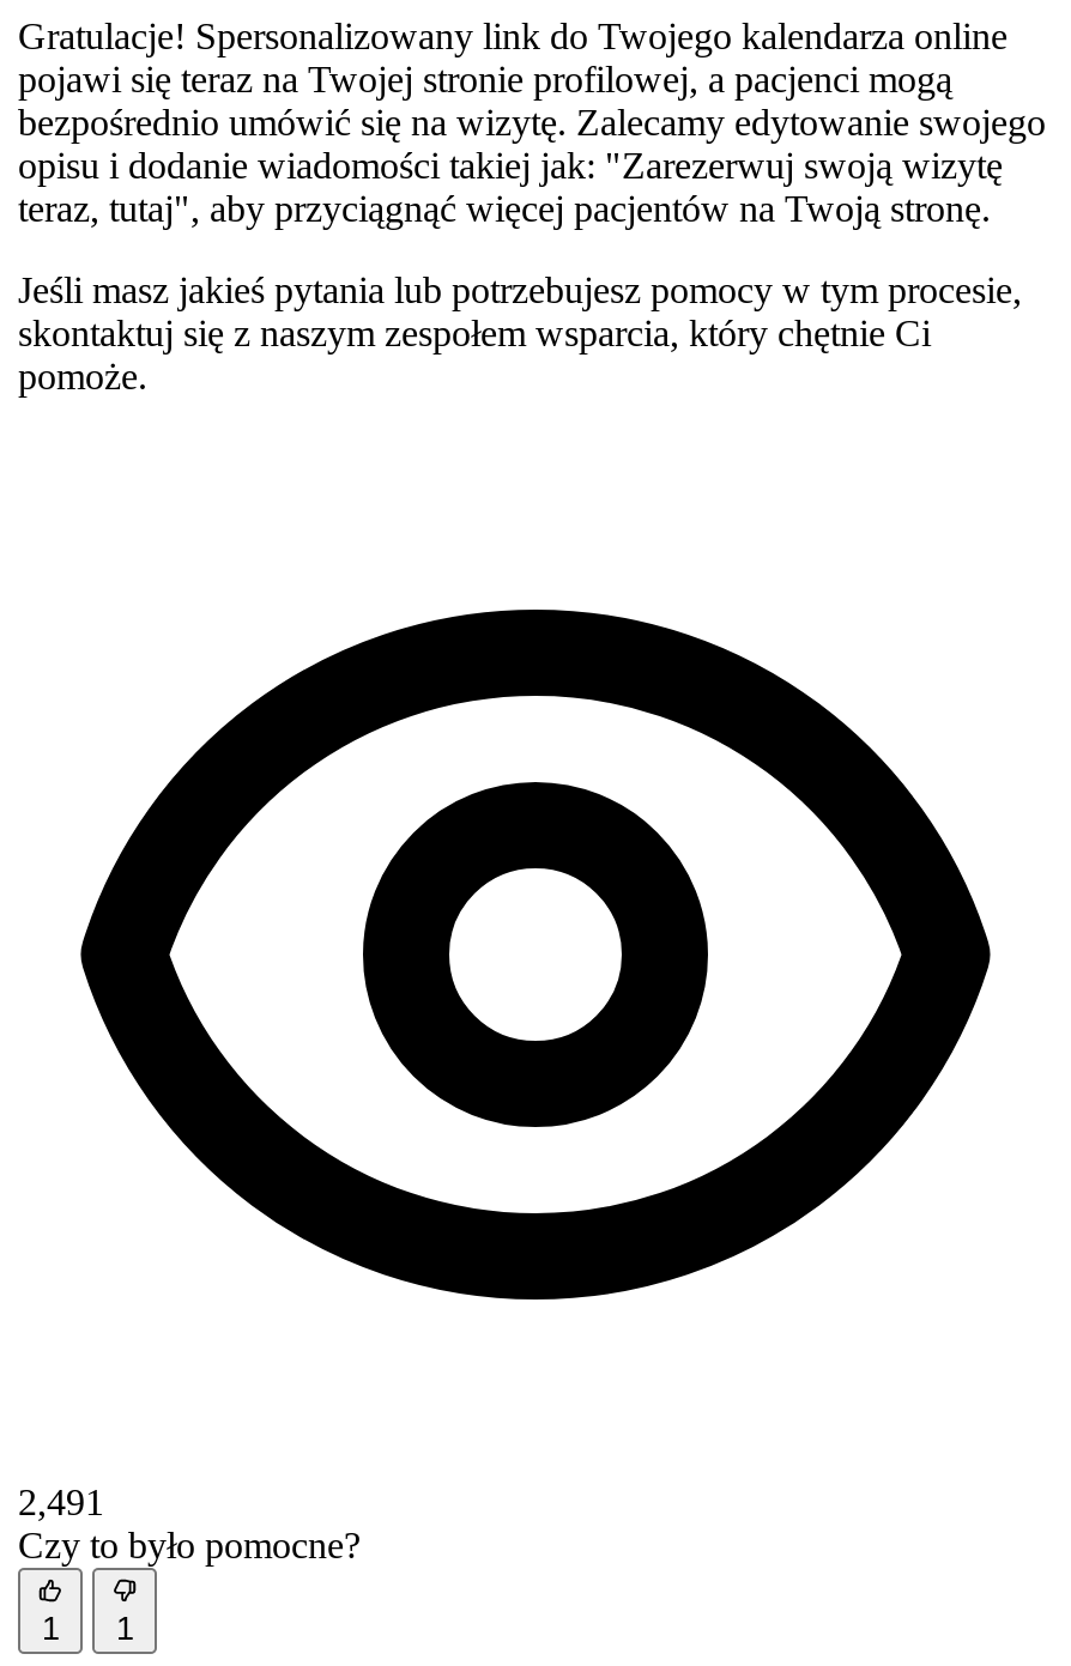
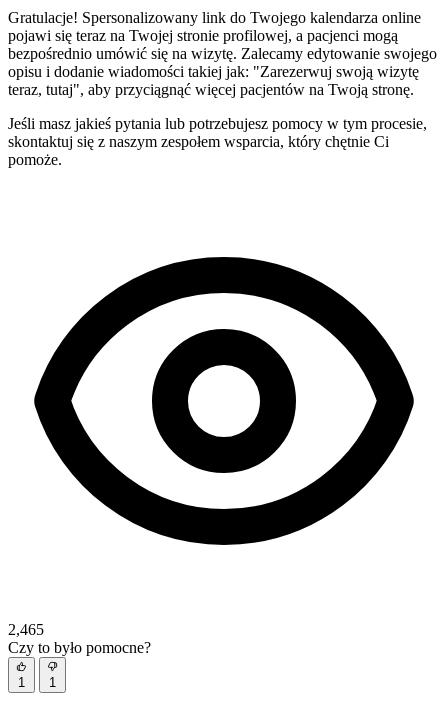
- 2,491
+ 2,465
